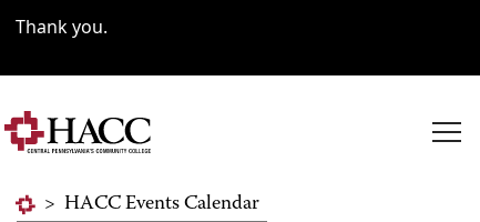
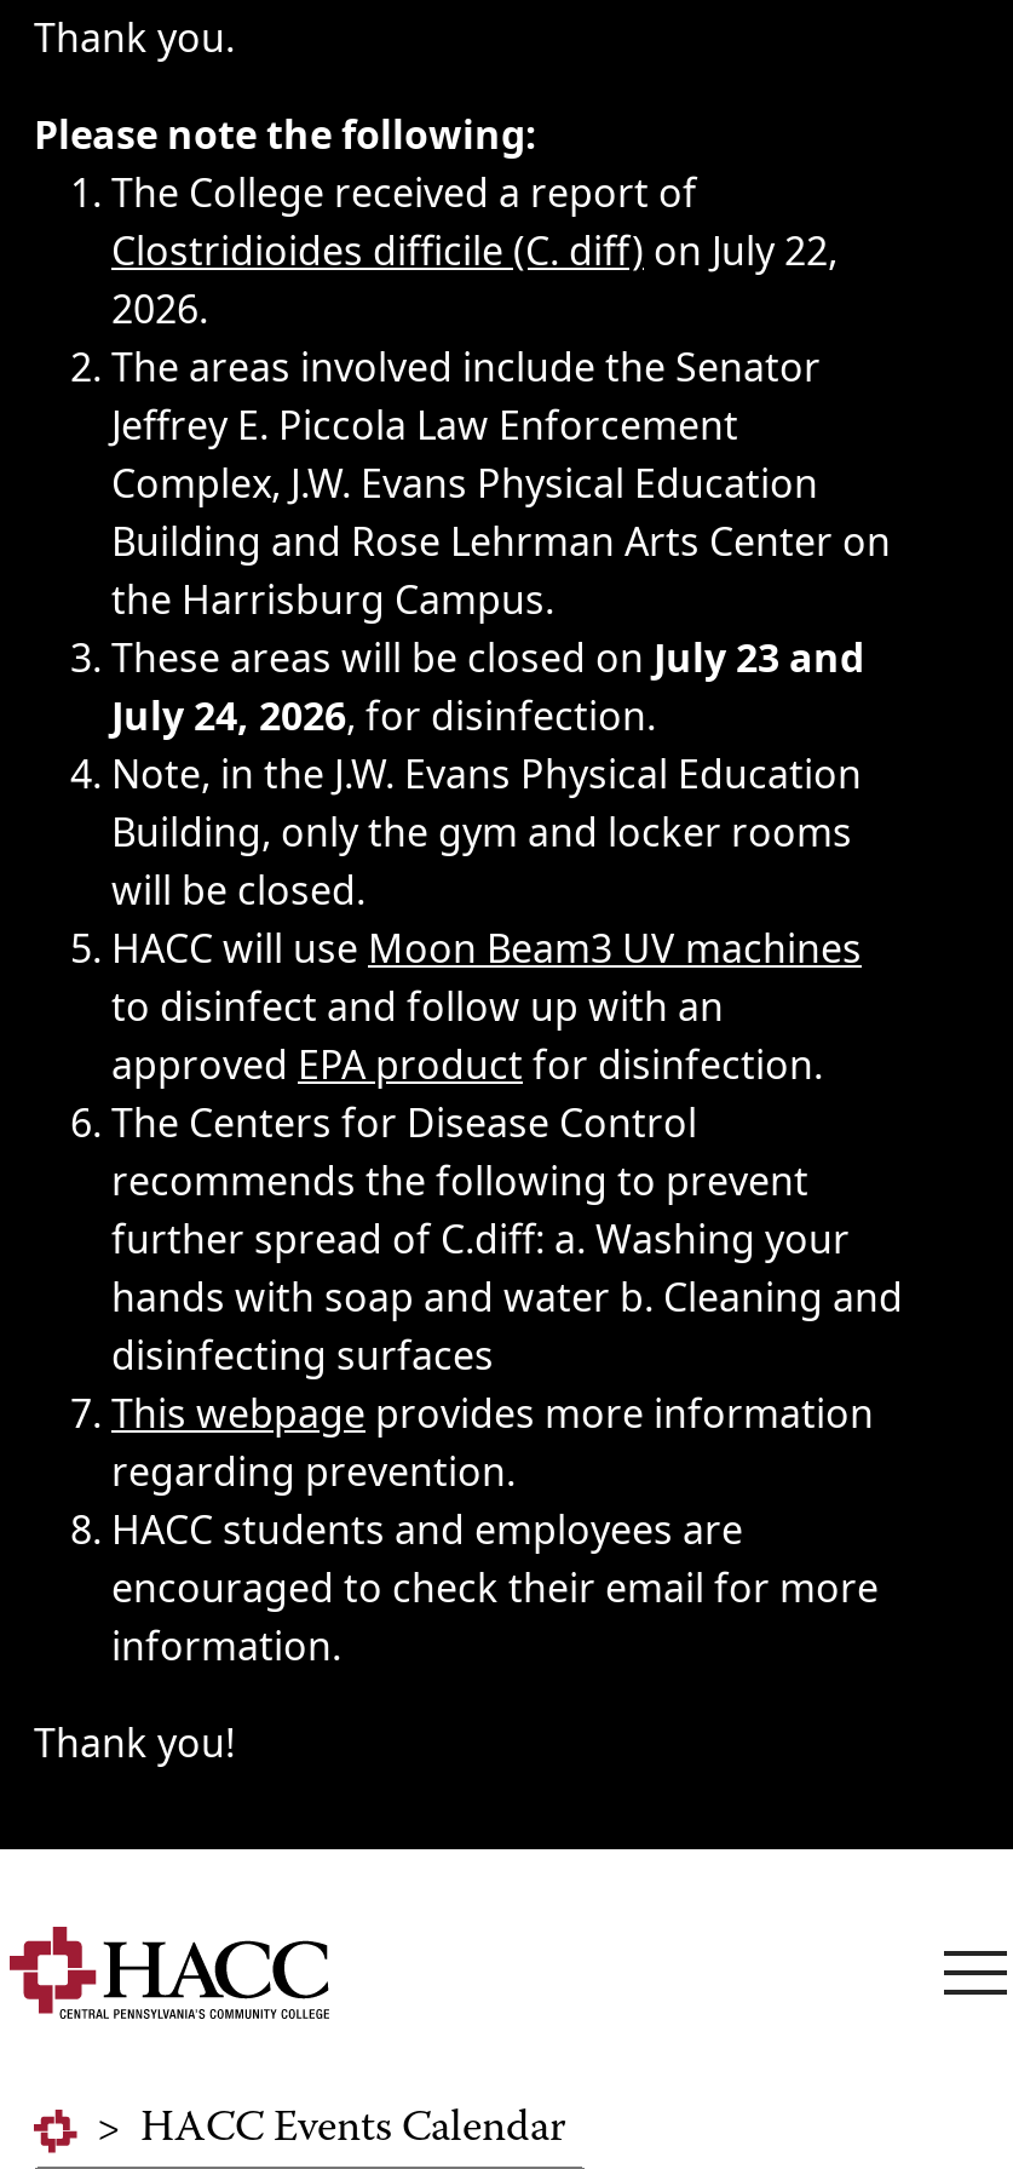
+ Please note the following:
+ The College received a report of
+ Clostridioides difficile (C. diff) on July 22,
+ 2026.
+ The areas involved include the Senator
+ Jeffrey E. Piccola Law Enforcement
+ Complex, J.W. Evans Physical Education
+ Building and Rose Lehrman Arts Center on
+ the Harrisburg Campus.
+ These areas will be closed on July 23 and
+ July 24, 2026, for disinfection.
+ Note, in the J.W. Evans Physical Education
+ Building, only the gym and locker rooms
+ will be closed.
+ HACC will use Moon Beam3 UV machines
+ to disinfect and follow up with an
+ approved EPA product for disinfection.
+ The Centers for Disease Control
+ recommends the following to prevent
+ further spread of C.diff: a. Washing your
+ hands with soap and water b. Cleaning and
+ disinfecting surfaces
+ This webpage provides more information
+ regarding prevention.
+ HACC students and employees are
+ encouraged to check their email for more
+ information.
+ Thank you!
